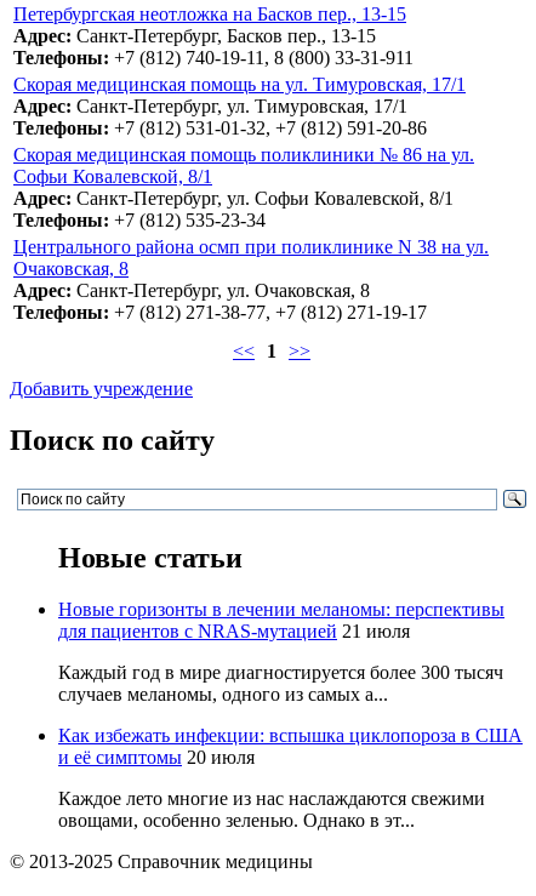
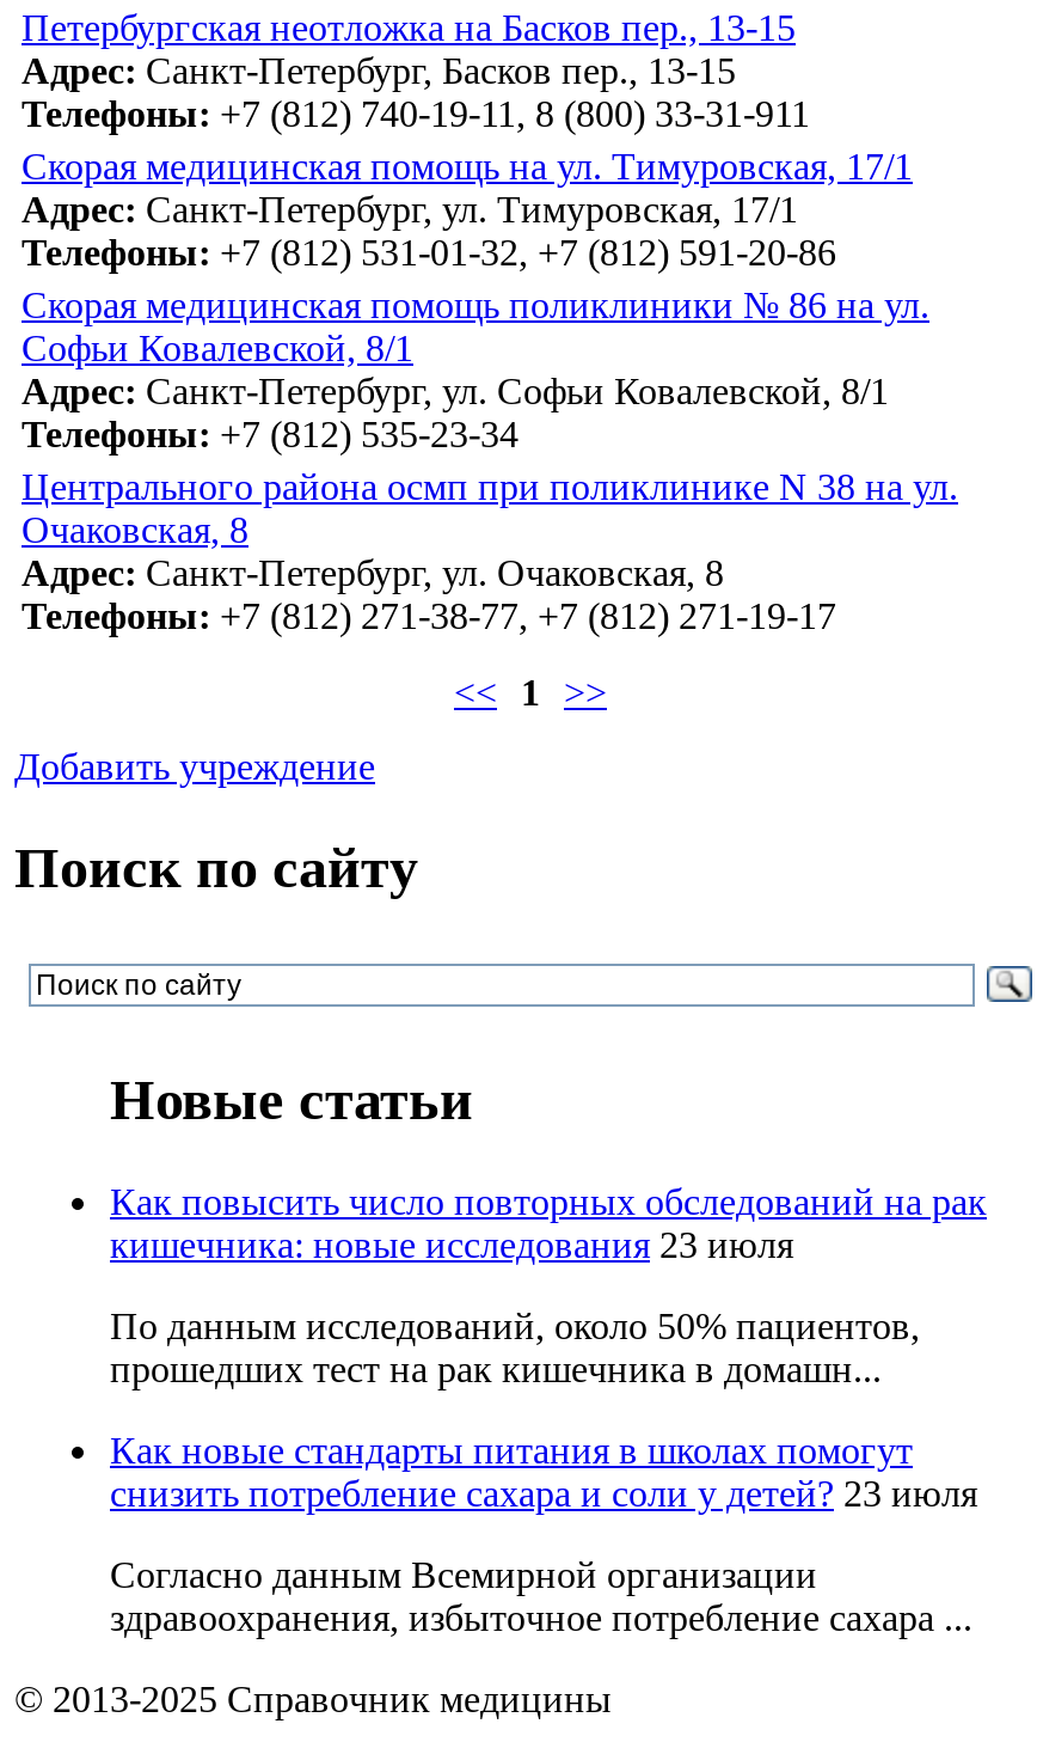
- Новые горизонты в лечении меланомы: перспективы
- для пациентов с NRAS-мутацией 21 июля
+ Как повысить число повторных обследований на рак
+ кишечника: новые исследования 23 июля

- Каждый год в мире диагностируется более 300 тысяч
- случаев меланомы, одного из самых а...
+ По данным исследований, около 50% пациентов,
+ прошедших тест на рак кишечника в домашн...

- Как избежать инфекции: вспышка циклопороза в США
- и её симптомы 20 июля
+ Как новые стандарты питания в школах помогут
+ снизить потребление сахара и соли у детей? 23 июля

- Каждое лето многие из нас наслаждаются свежими
- овощами, особенно зеленью. Однако в эт...
+ Согласно данным Всемирной организации
+ здравоохранения, избыточное потребление сахара ...
